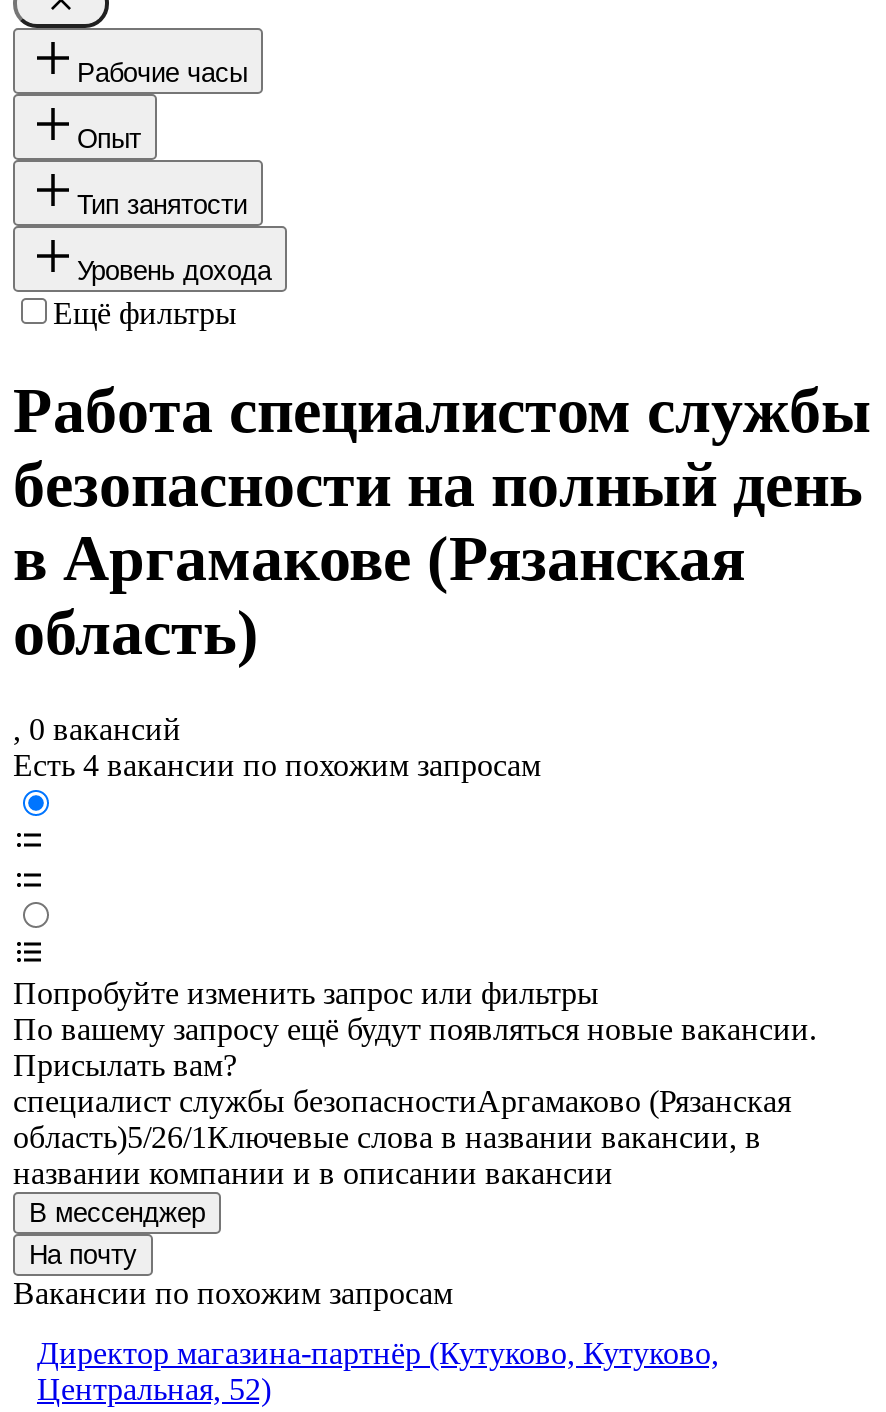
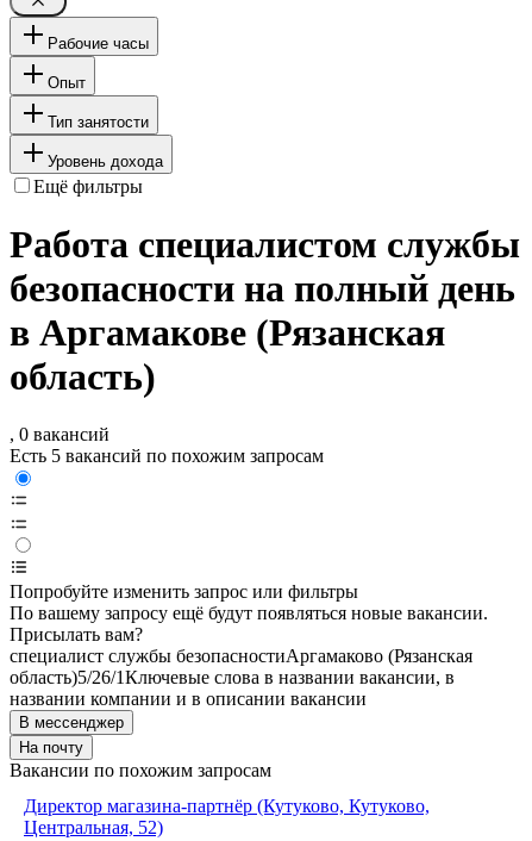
- Есть 4 вакансии по похожим запросам
+ Есть 5 вакансий по похожим запросам
